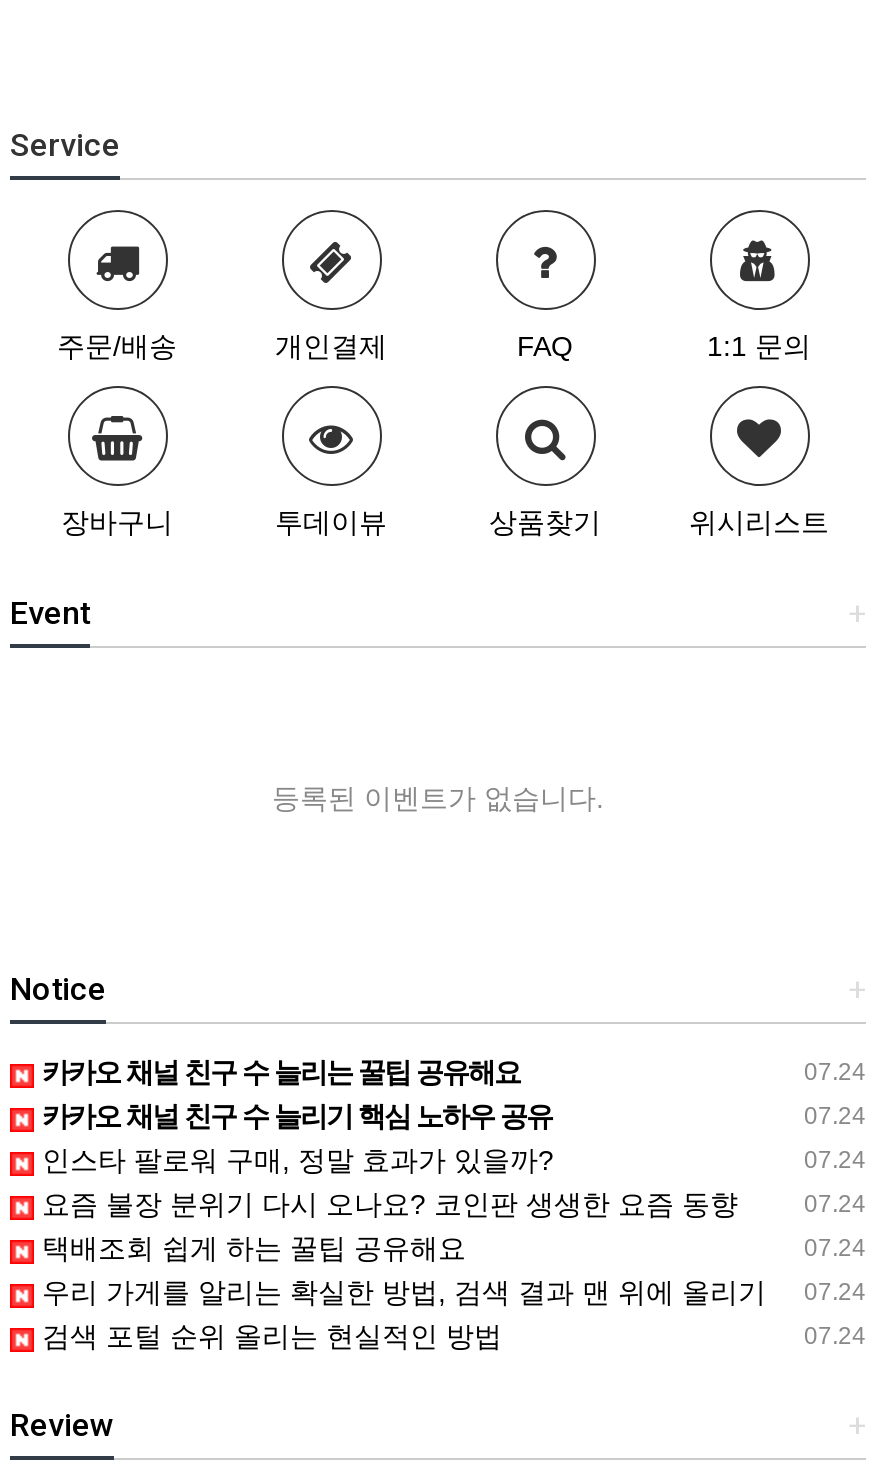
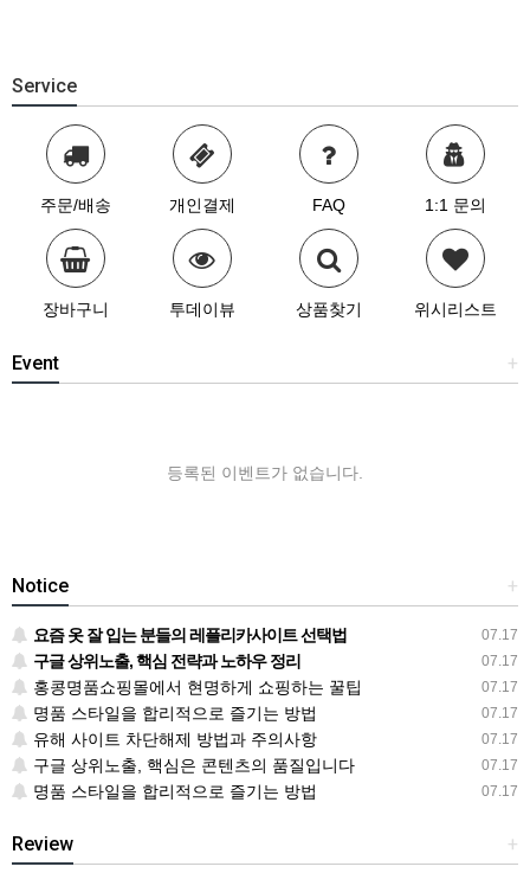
- 07.24
- 카카오 채널 친구 수 늘리는 꿀팁 공유해요
- 07.24
- 카카오 채널 친구 수 늘리기 핵심 노하우 공유
- 07.24
- 인스타 팔로워 구매, 정말 효과가 있을까?
- 07.24
- 요즘 불장 분위기 다시 오나요? 코인판 생생한 요즘 동향
- 07.24
- 택배조회 쉽게 하는 꿀팁 공유해요
- 07.24
- 우리 가게를 알리는 확실한 방법, 검색 결과 맨 위에 올리기
- 07.24
- 검색 포털 순위 올리는 현실적인 방법
+ 07.17
+ 요즘 옷 잘 입는 분들의 레플리카사이트 선택법
+ 07.17
+ 구글 상위노출, 핵심 전략과 노하우 정리
+ 07.17
+ 홍콩명품쇼핑몰에서 현명하게 쇼핑하는 꿀팁
+ 07.17
+ 명품 스타일을 합리적으로 즐기는 방법
+ 07.17
+ 유해 사이트 차단해제 방법과 주의사항
+ 07.17
+ 구글 상위노출, 핵심은 콘텐츠의 품질입니다
+ 07.17
+ 명품 스타일을 합리적으로 즐기는 방법
